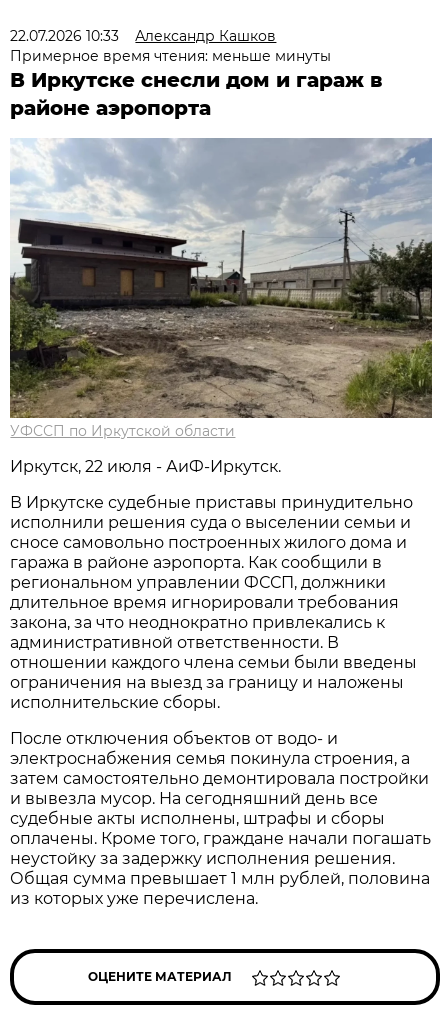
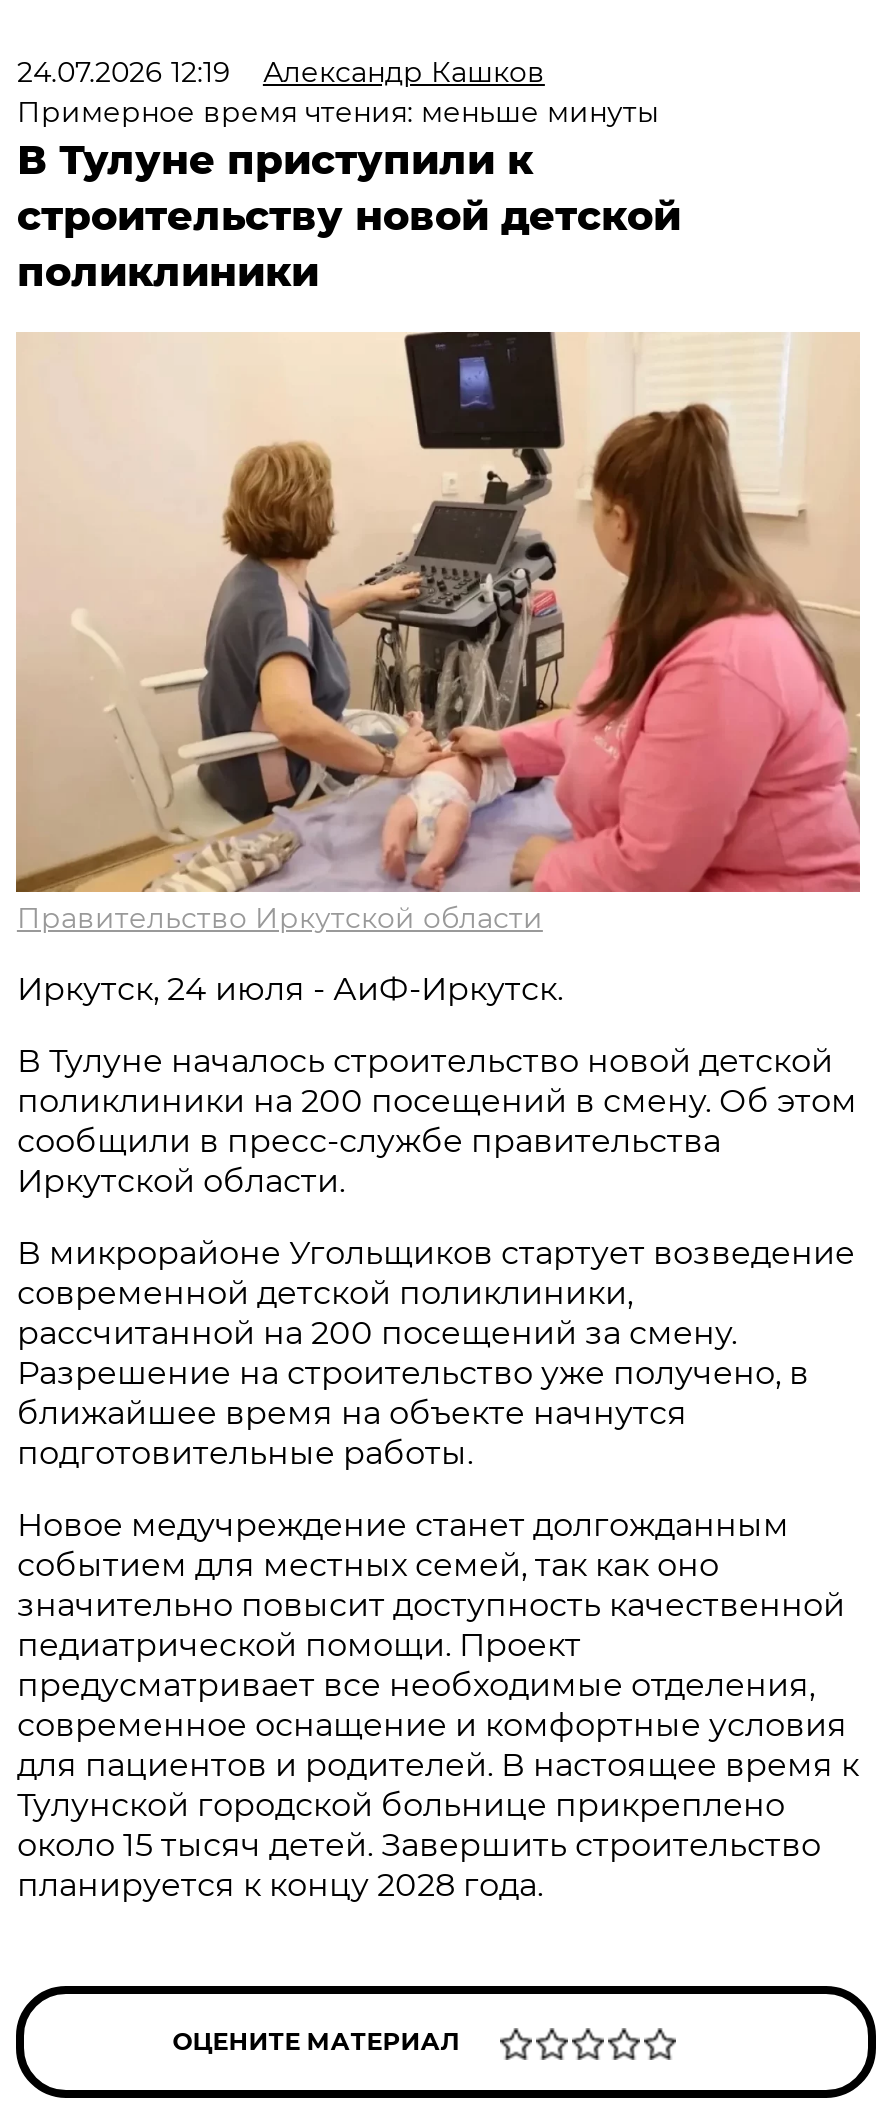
- 22.07.2026 10:33 Александр Кашков
+ 24.07.2026 12:19 Александр Кашков

- В Иркутске снесли дом и гараж в
- районе аэропорта
+ В Тулуне приступили к
+ строительству новой детской
+ поликлиники

- [image]
- УФССП по Иркутской области
- Иркутск, 22 июля - АиФ-Иркутск.
- В Иркутске судебные приставы принудительно
- исполнили решения суда о выселении семьи и
- сносе самовольно построенных жилого дома и
- гаража в районе аэропорта. Как сообщили в
- региональном управлении ФССП, должники
- длительное время игнорировали требования
- закона, за что неоднократно привлекались к
- административной ответственности. В
- отношении каждого члена семьи были введены
- ограничения на выезд за границу и наложены
- исполнительские сборы.
- После отключения объектов от водо- и
- электроснабжения семья покинула строения, а
- затем самостоятельно демонтировала постройки
- и вывезла мусор. На сегодняшний день все
- судебные акты исполнены, штрафы и сборы
- оплачены. Кроме того, граждане начали погашать
- неустойку за задержку исполнения решения.
- Общая сумма превышает 1 млн рублей, половина
- из которых уже перечислена.
+ [image]
+ Правительство Иркутской области
+ Иркутск, 24 июля - АиФ-Иркутск.
+ В Тулуне началось строительство новой детской
+ поликлиники на 200 посещений в смену. Об этом
+ сообщили в пресс-службе правительства
+ Иркутской области.
+ В микрорайоне Угольщиков стартует возведение
+ современной детской поликлиники,
+ рассчитанной на 200 посещений за смену.
+ Разрешение на строительство уже получено, в
+ ближайшее время на объекте начнутся
+ подготовительные работы.
+ Новое медучреждение станет долгожданным
+ событием для местных семей, так как оно
+ значительно повысит доступность качественной
+ педиатрической помощи. Проект
+ предусматривает все необходимые отделения,
+ современное оснащение и комфортные условия
+ для пациентов и родителей. В настоящее время к
+ Тулунской городской больнице прикреплено
+ около 15 тысяч детей. Завершить строительство
+ планируется к концу 2028 года.
